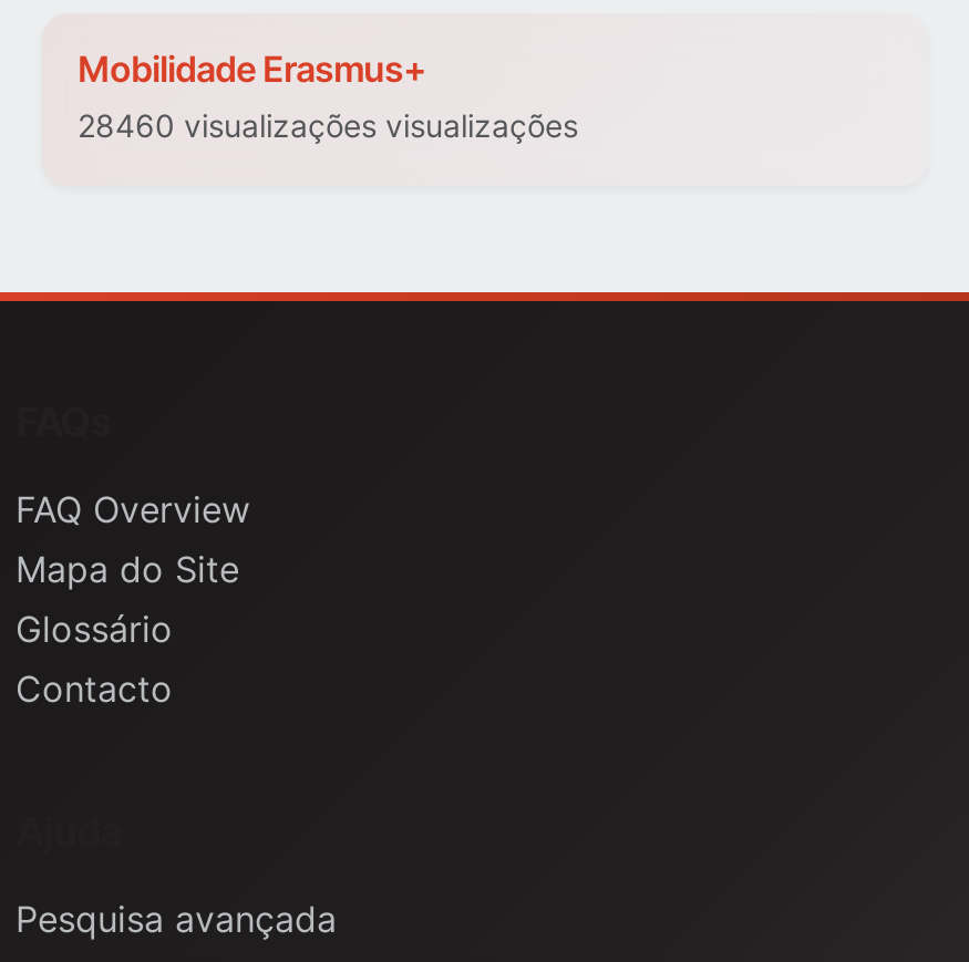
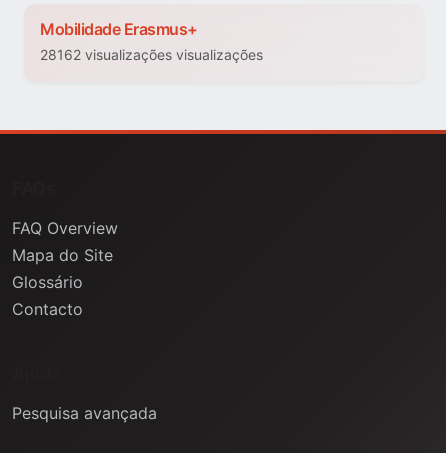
- 28460 visualizações visualizações
+ 28162 visualizações visualizações
